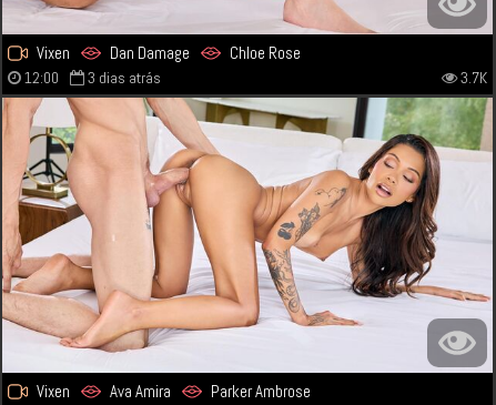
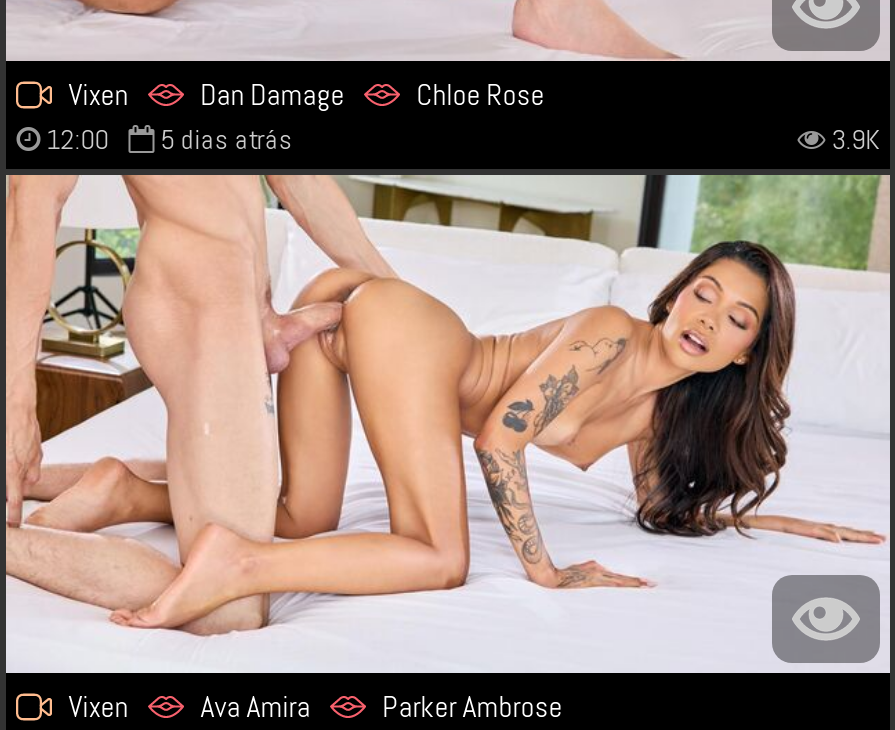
- 3 dias atrás
- 3.7K
+ 5 dias atrás
+ 3.9K
